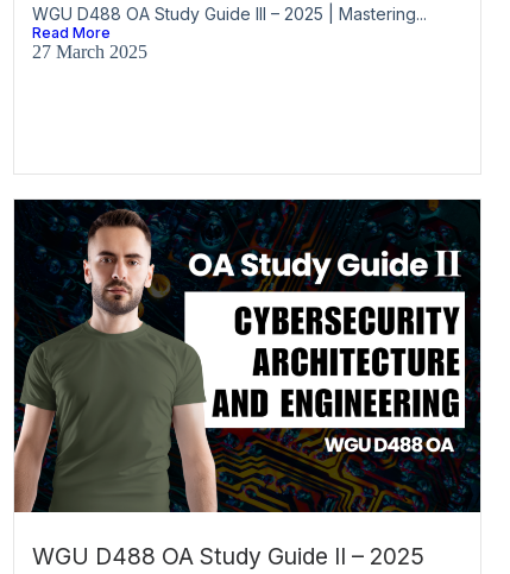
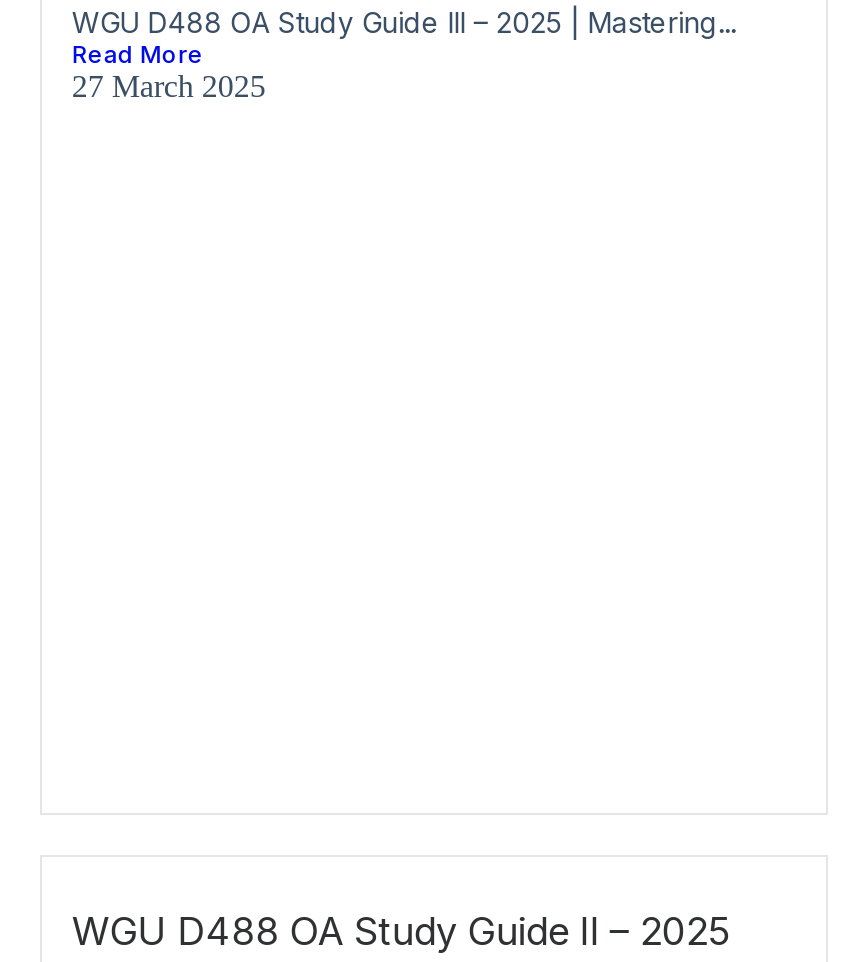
- [image]
